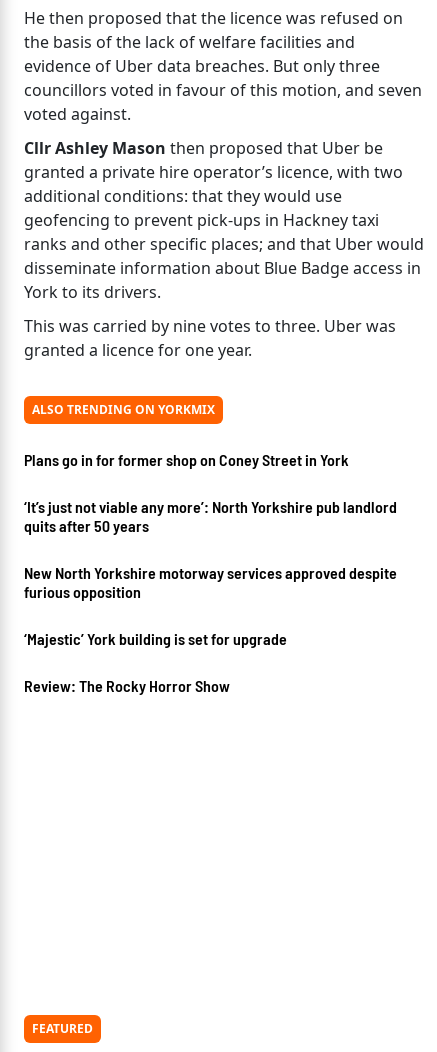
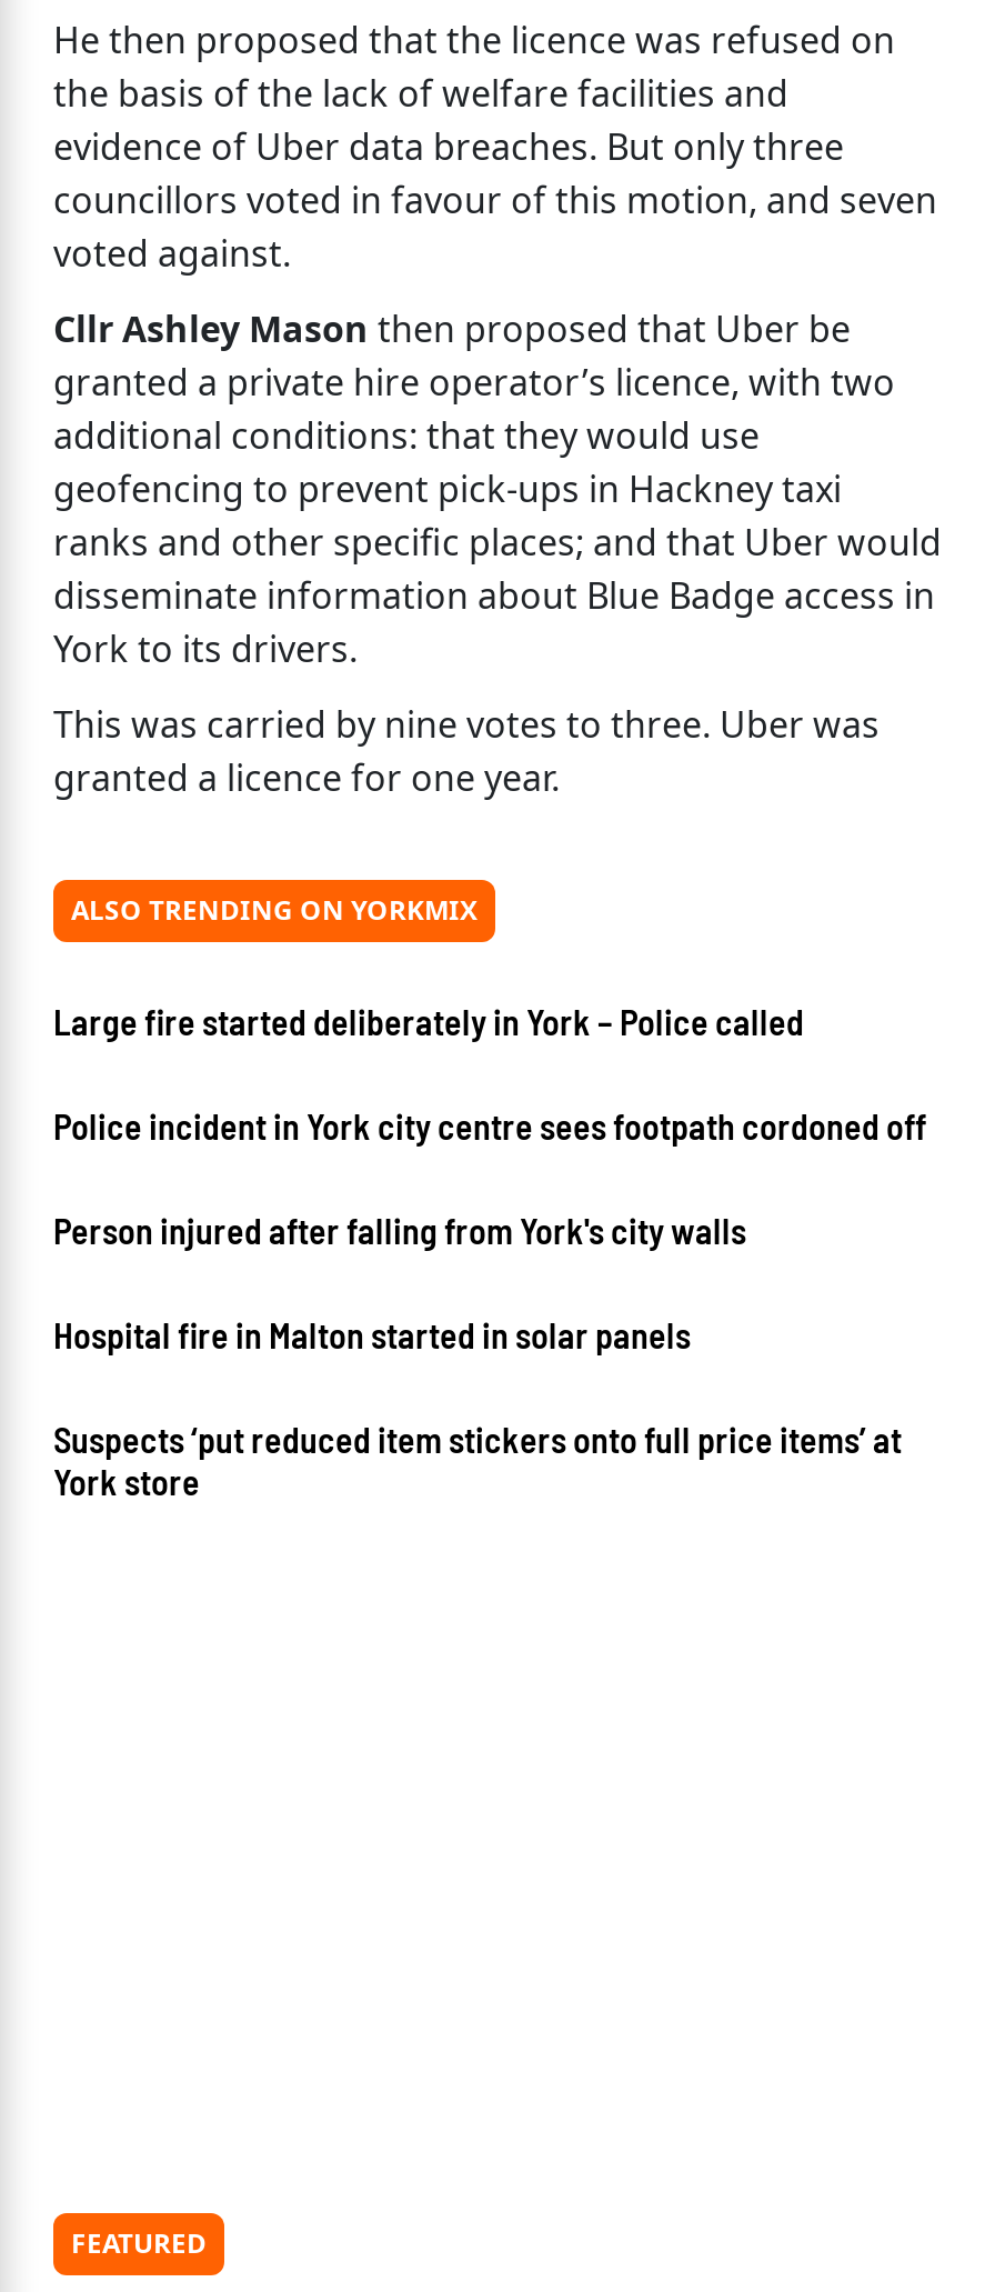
- Plans go in for former shop on Coney Street in York
+ Large fire started deliberately in York – Police called

- ‘It’s just not viable any more’: North Yorkshire pub landlord
- quits after 50 years
+ Police incident in York city centre sees footpath cordoned off

- New North Yorkshire motorway services approved despite
- furious opposition
+ Person injured after falling from York's city walls

- ‘Majestic’ York building is set for upgrade
+ Hospital fire in Malton started in solar panels

- Review: The Rocky Horror Show
+ Suspects ‘put reduced item stickers onto full price items’ at
+ York store
